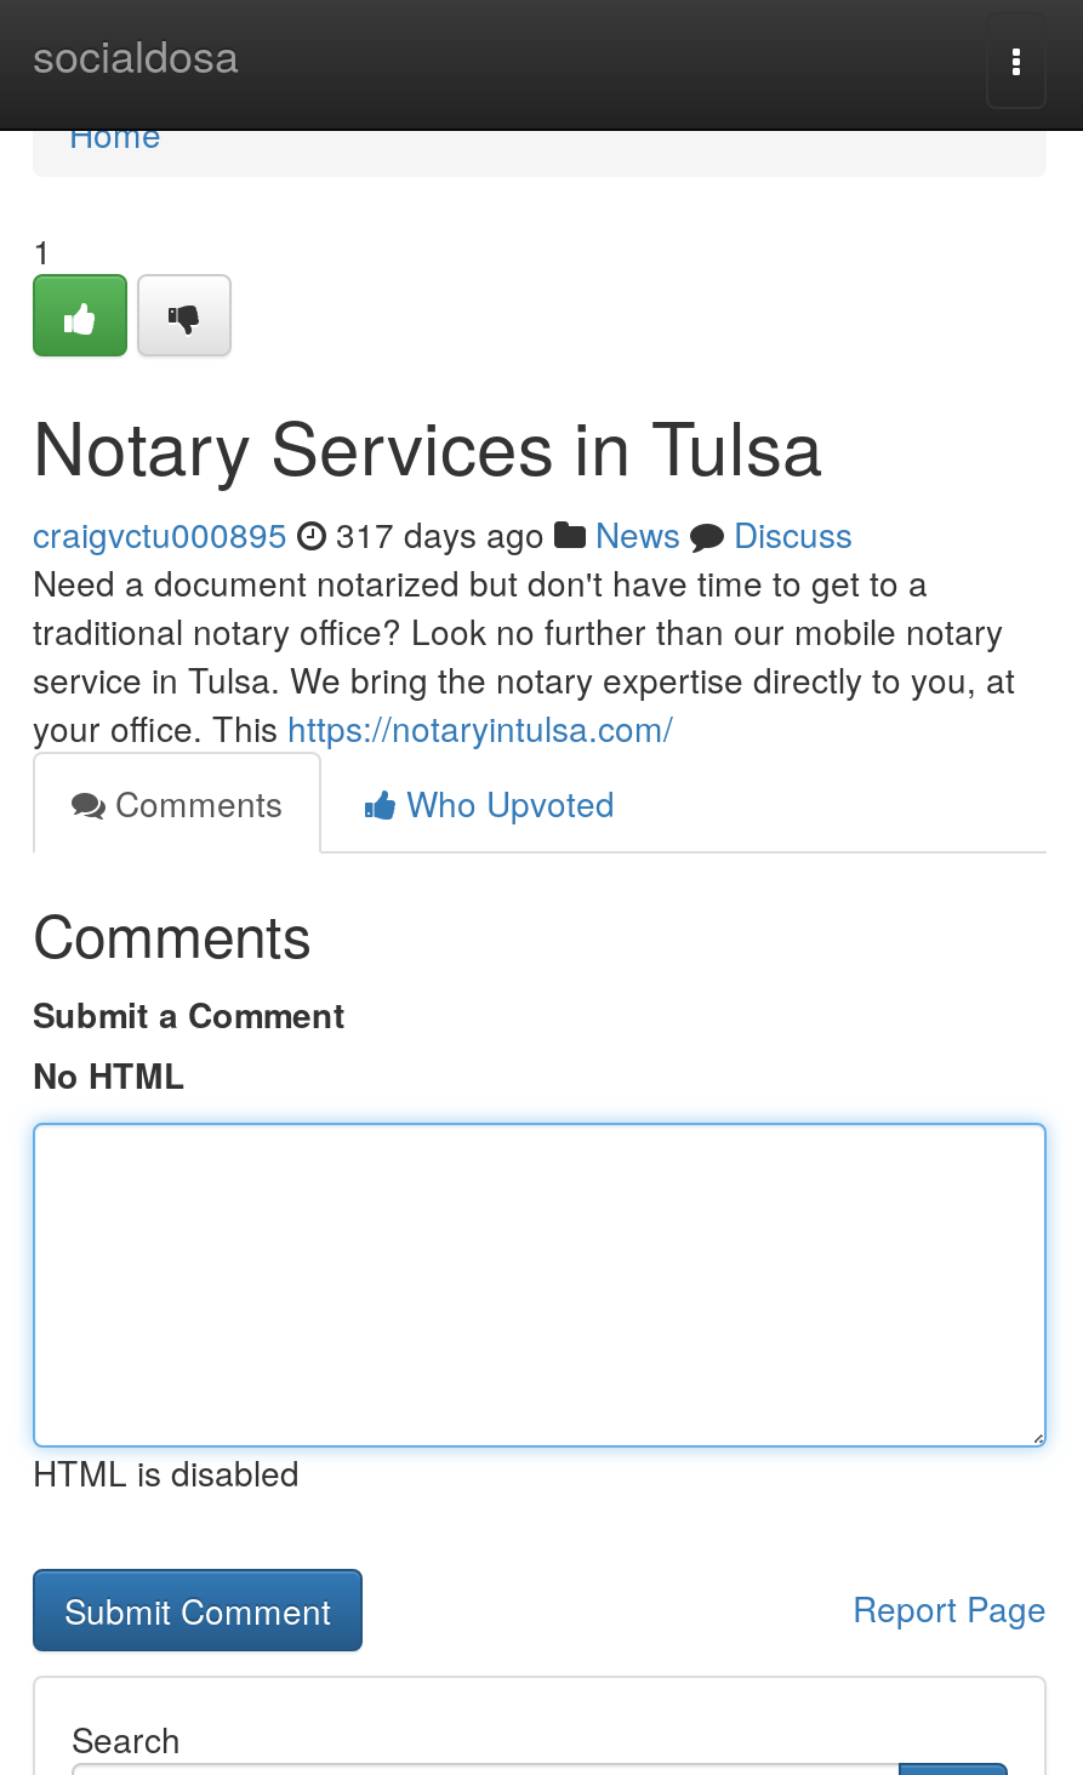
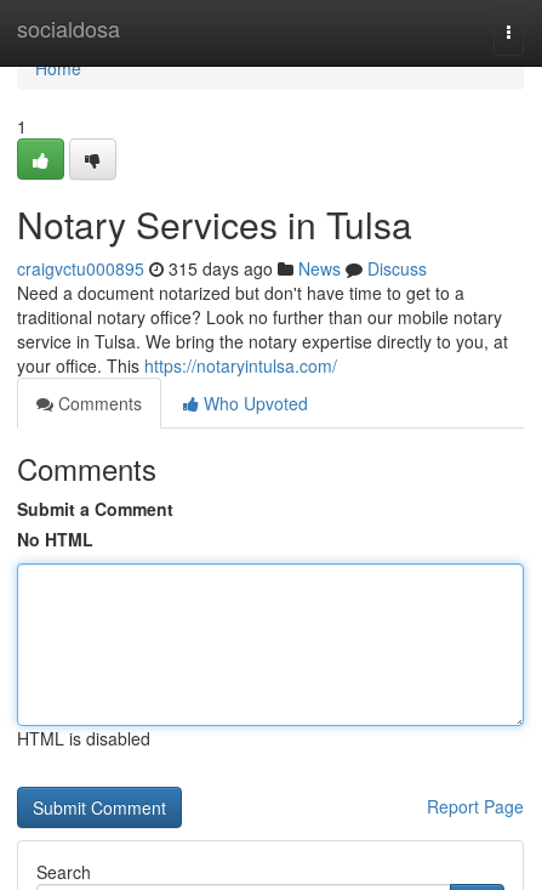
- craigvctu000895 317 days ago News Discuss
+ craigvctu000895 315 days ago News Discuss
